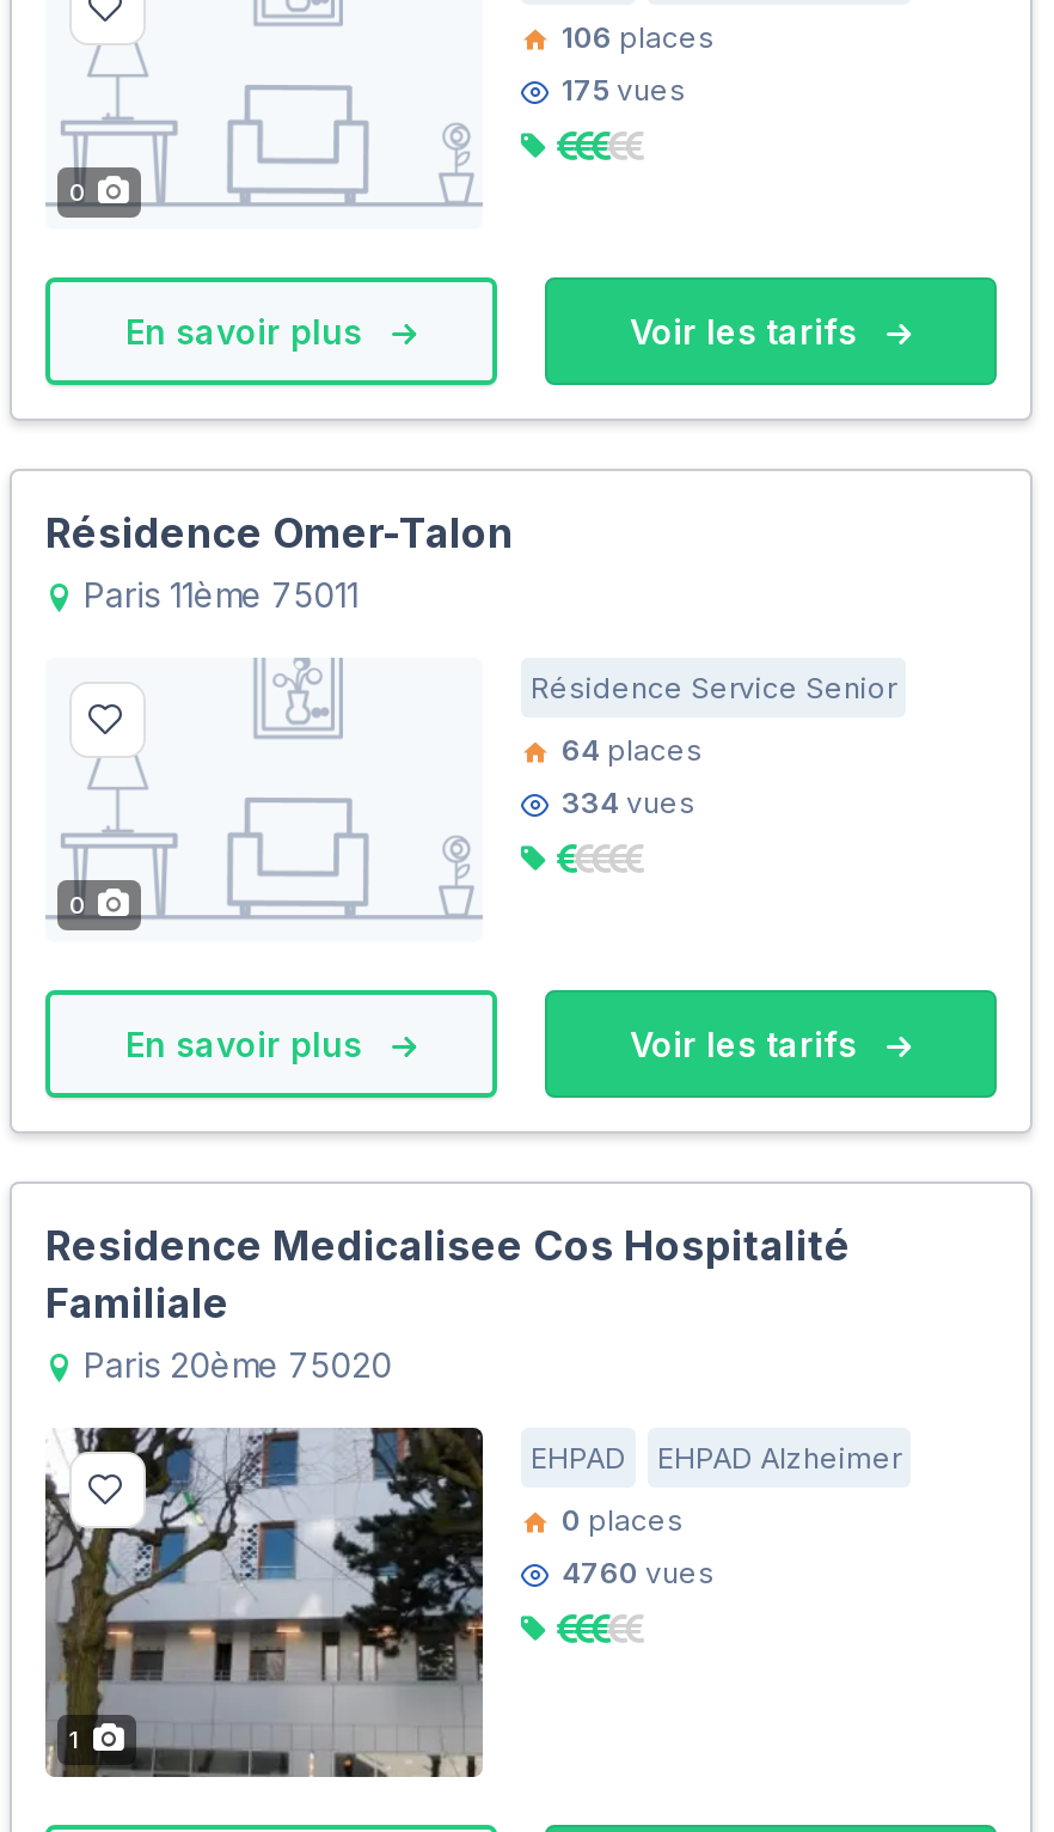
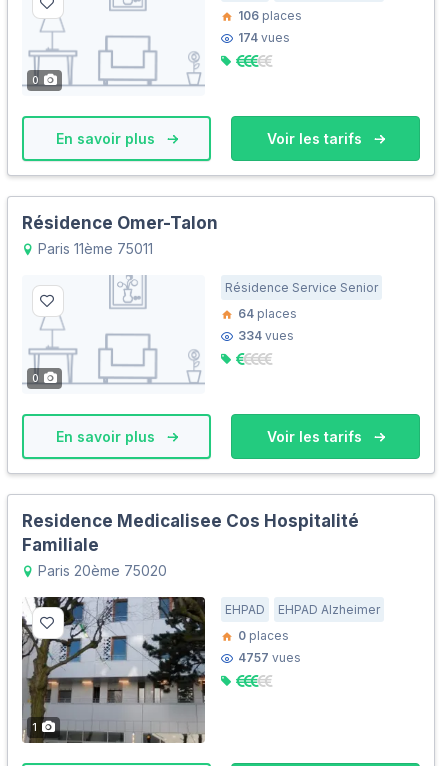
- 175 vues
+ 174 vues

- 4760 vues
+ 4757 vues
